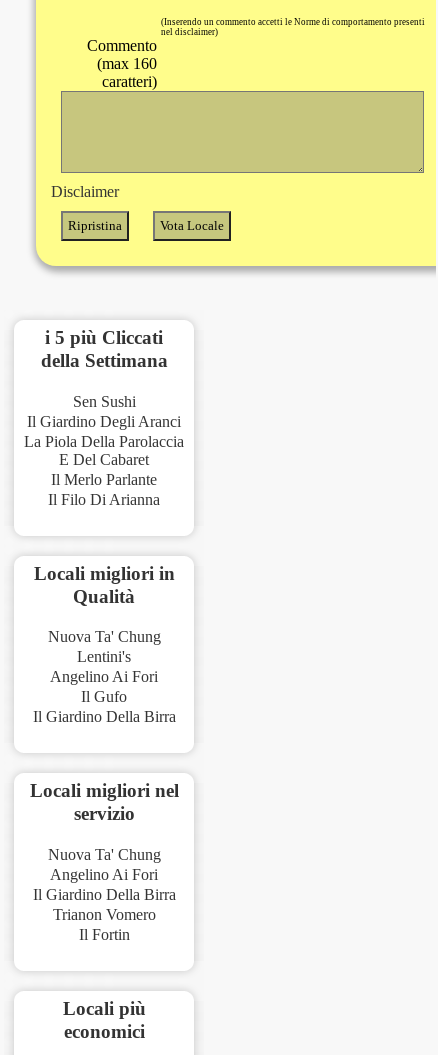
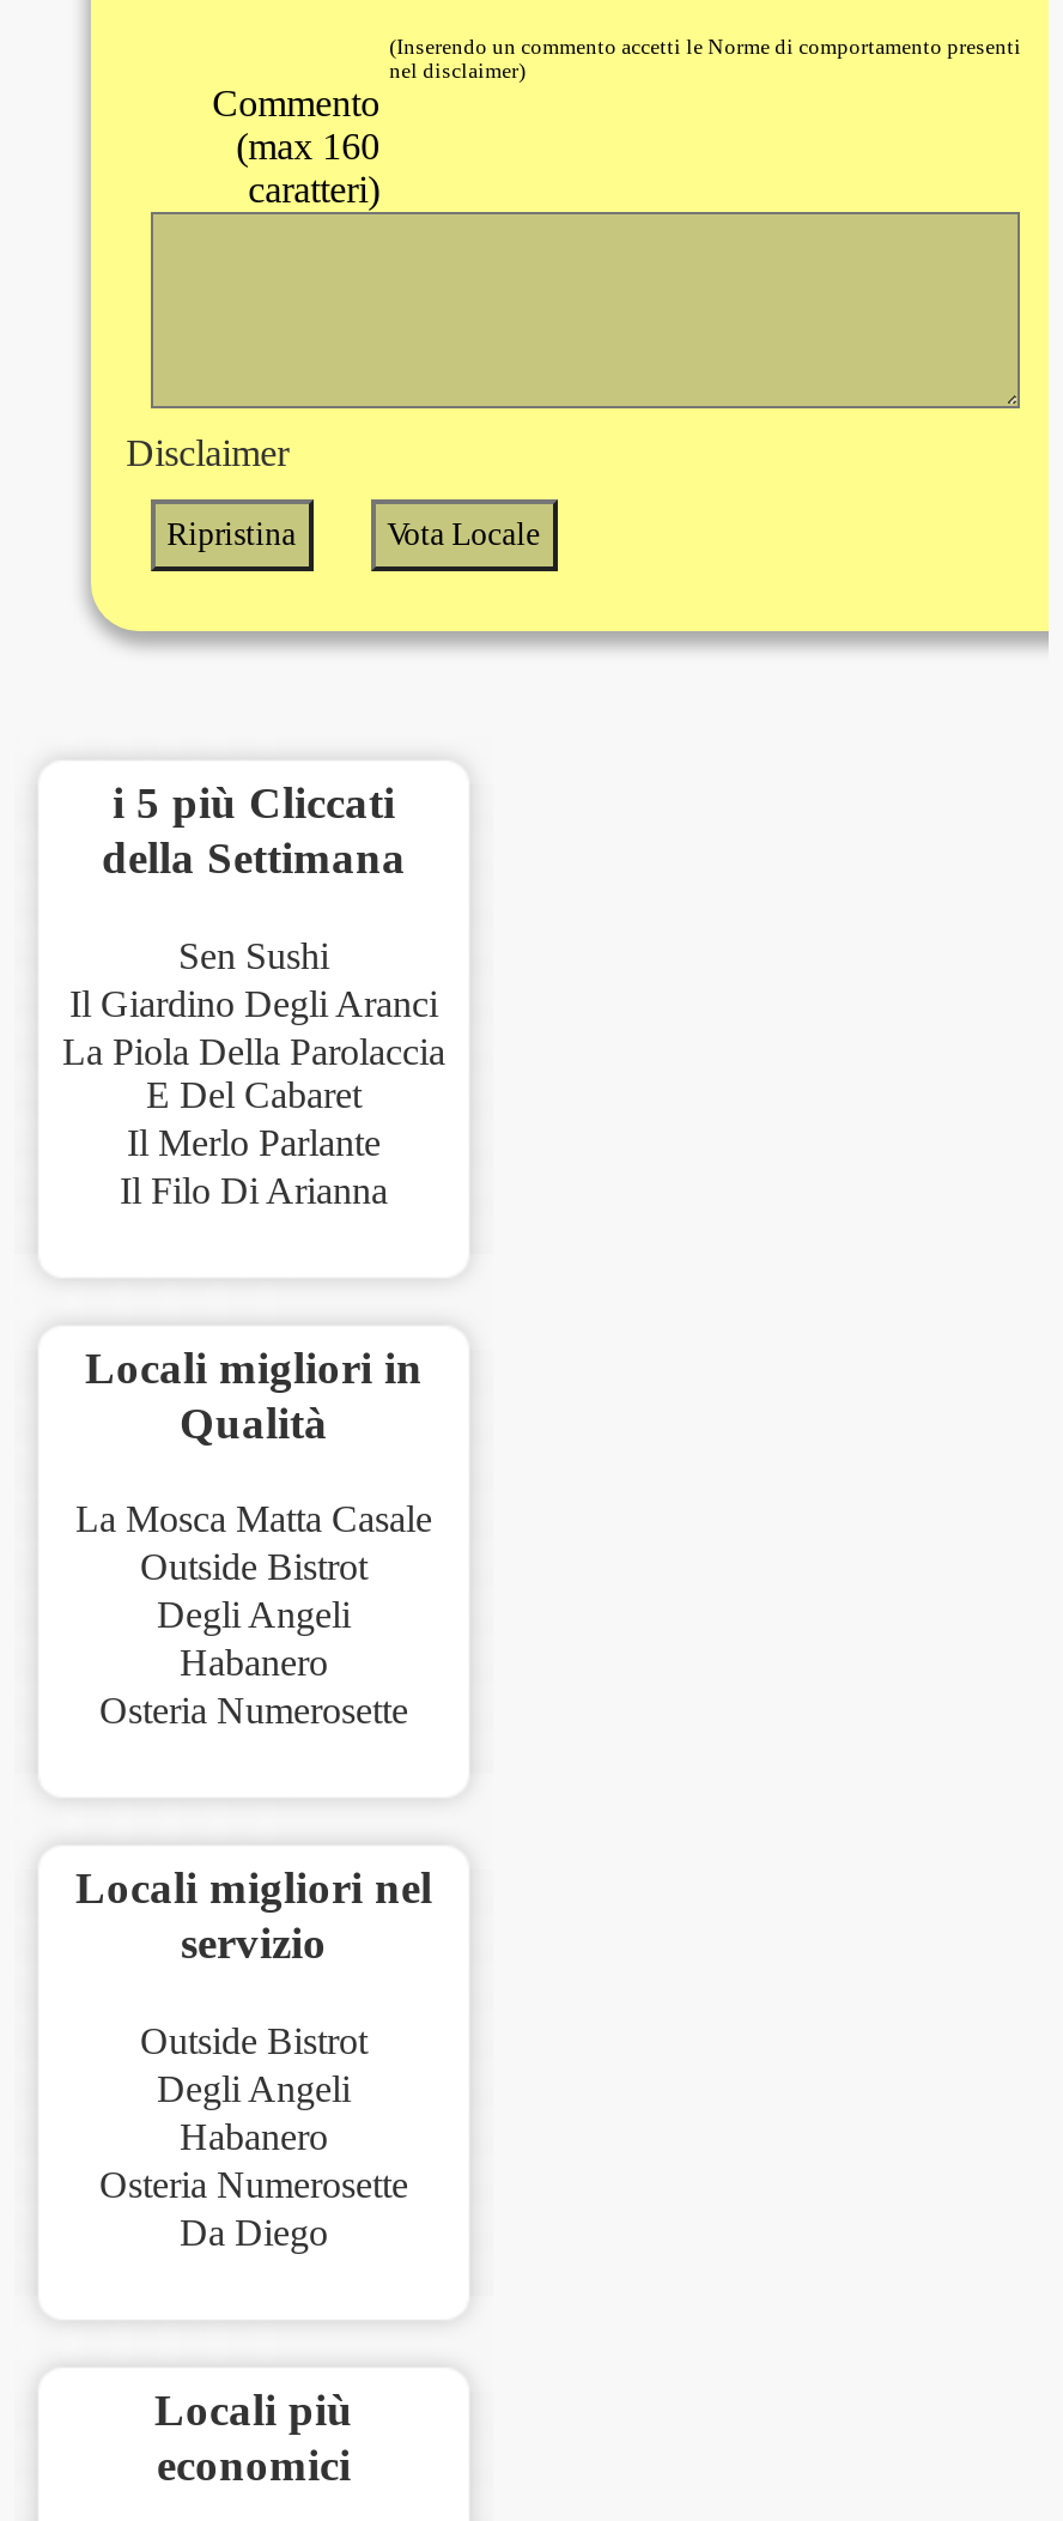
- Nuova Ta' Chung
- Lentini's
- Angelino Ai Fori
- Il Gufo
- Il Giardino Della Birra
+ La Mosca Matta Casale
+ Outside Bistrot
+ Degli Angeli
+ Habanero
+ Osteria Numerosette

- Nuova Ta' Chung
- Angelino Ai Fori
- Il Giardino Della Birra
- Trianon Vomero
- Il Fortin
+ Outside Bistrot
+ Degli Angeli
+ Habanero
+ Osteria Numerosette
+ Da Diego
